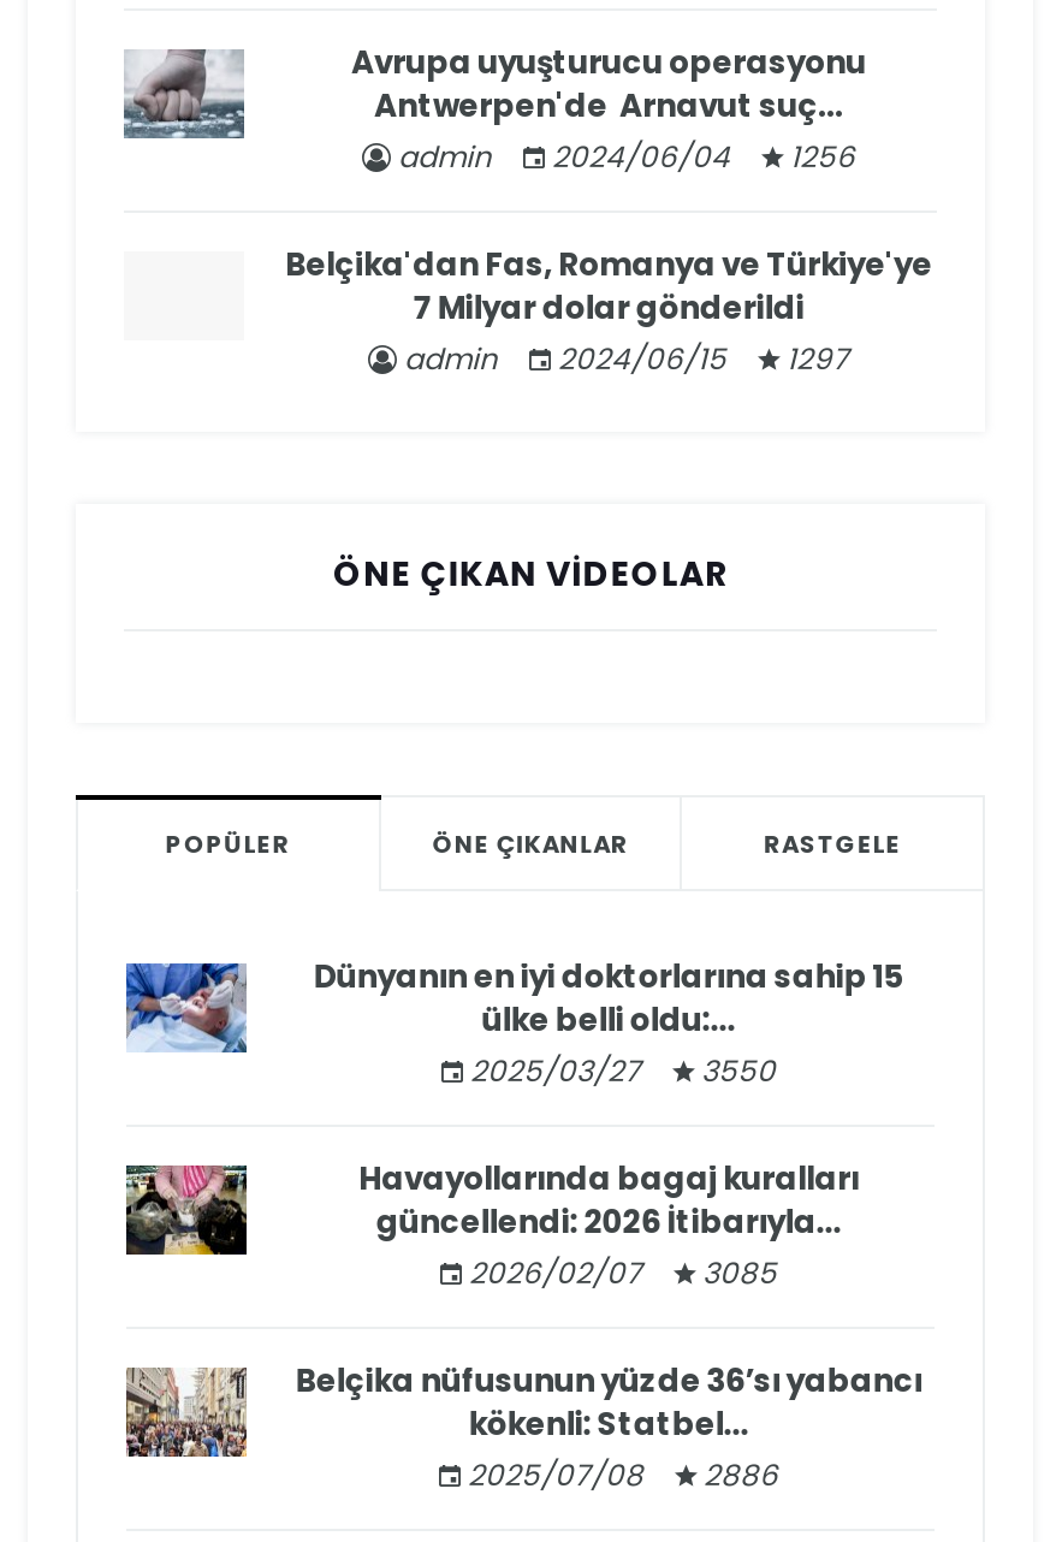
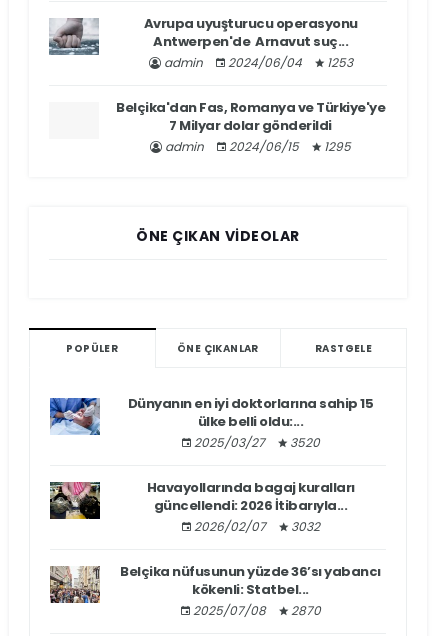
- admin 2024/06/04 1256
+ admin 2024/06/04 1253

- 1297
+ 1295

- 3550
+ 3520

- 3085
+ 3032

- 2886
+ 2870
